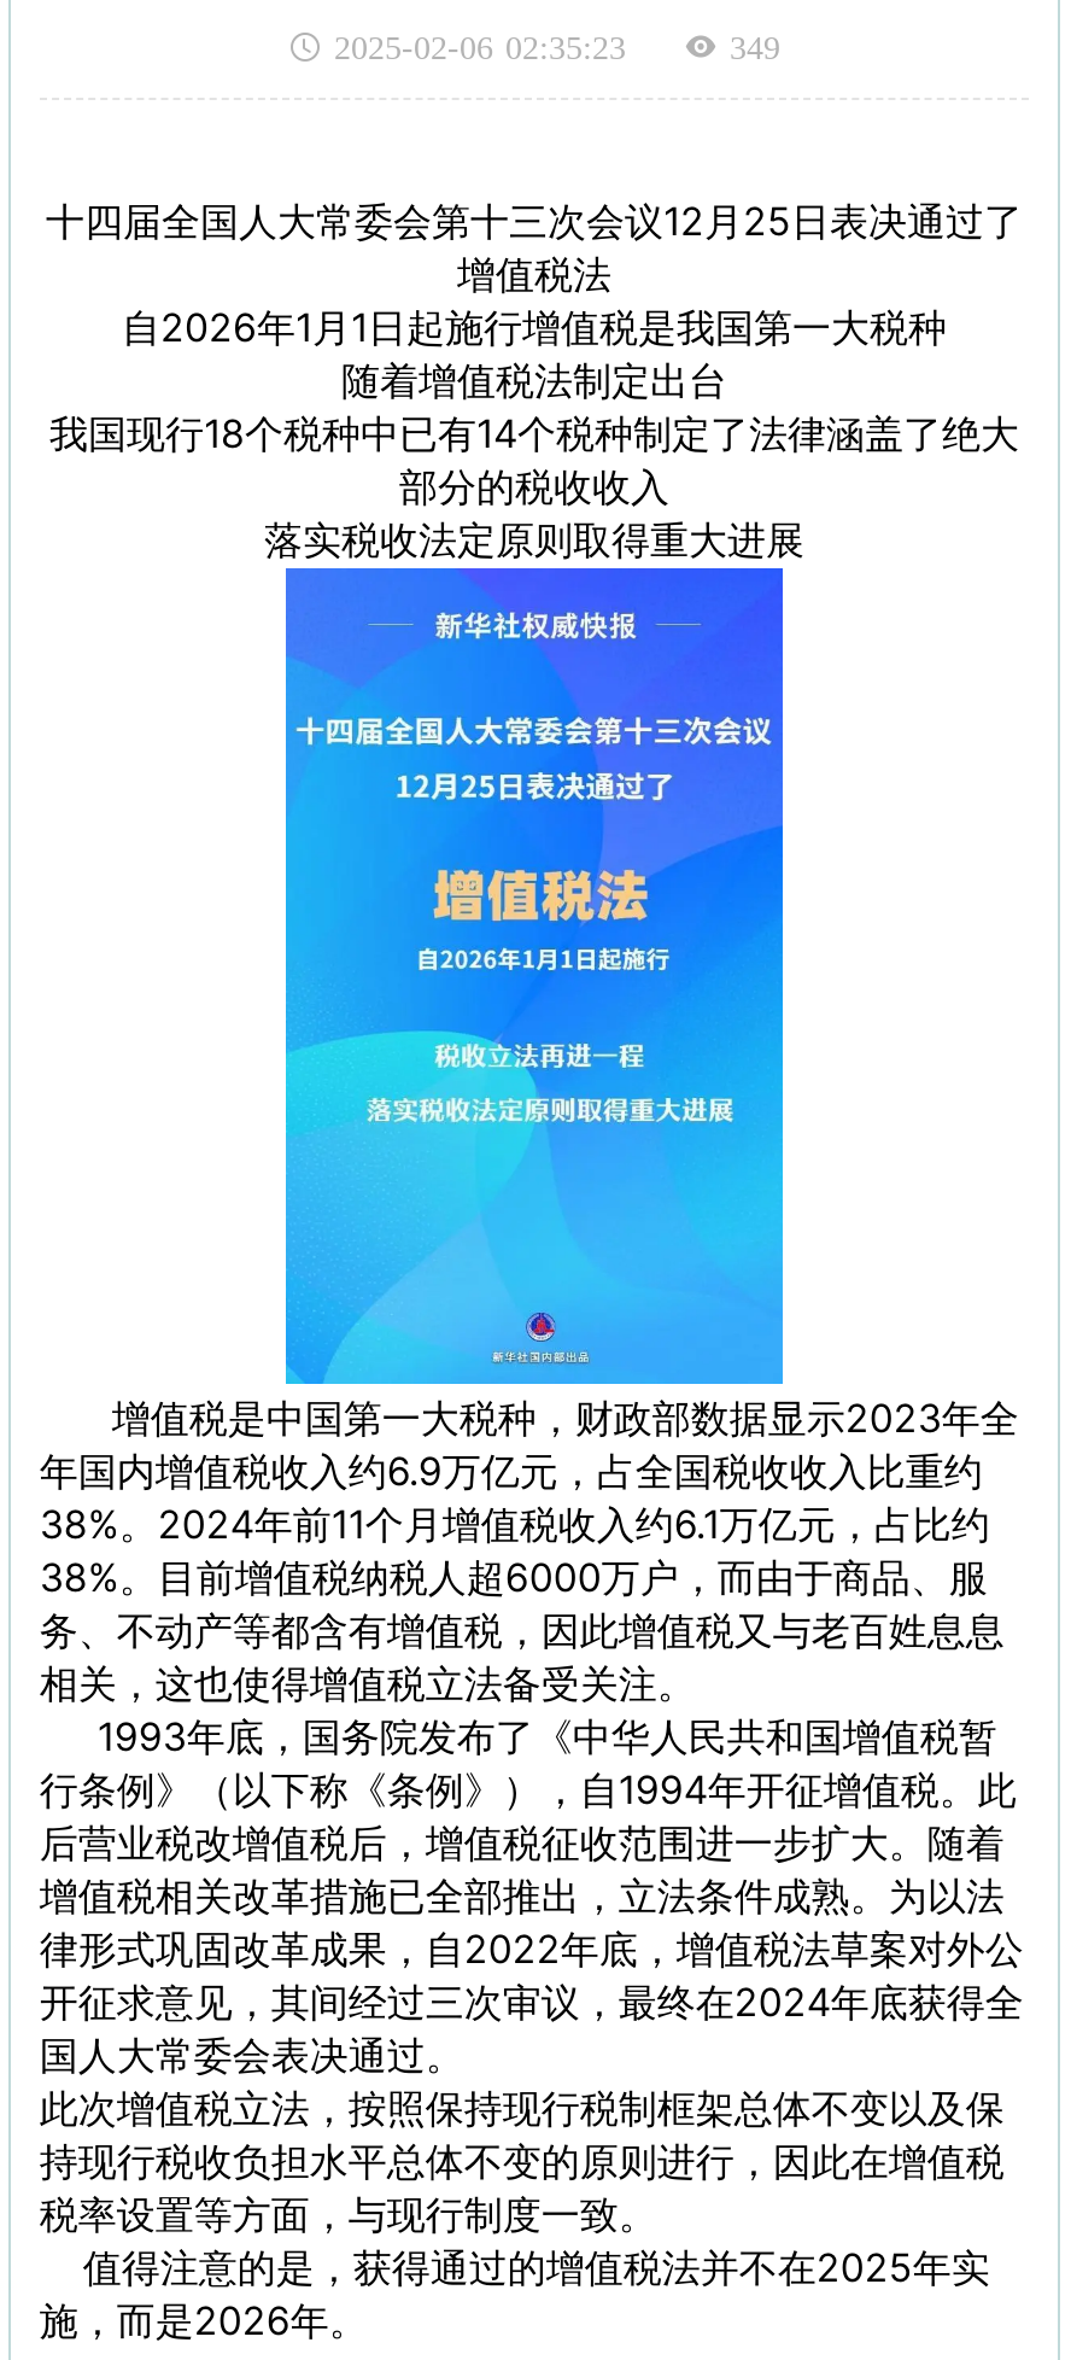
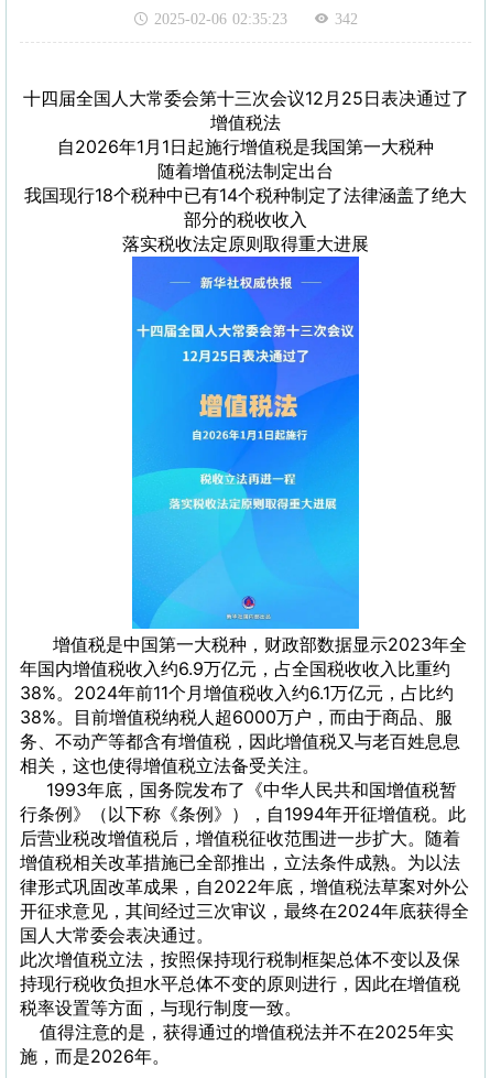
- 349
+ 342
